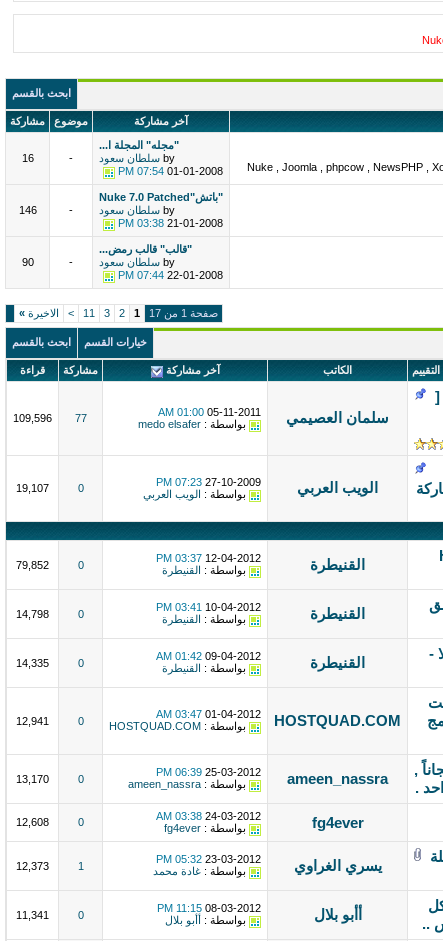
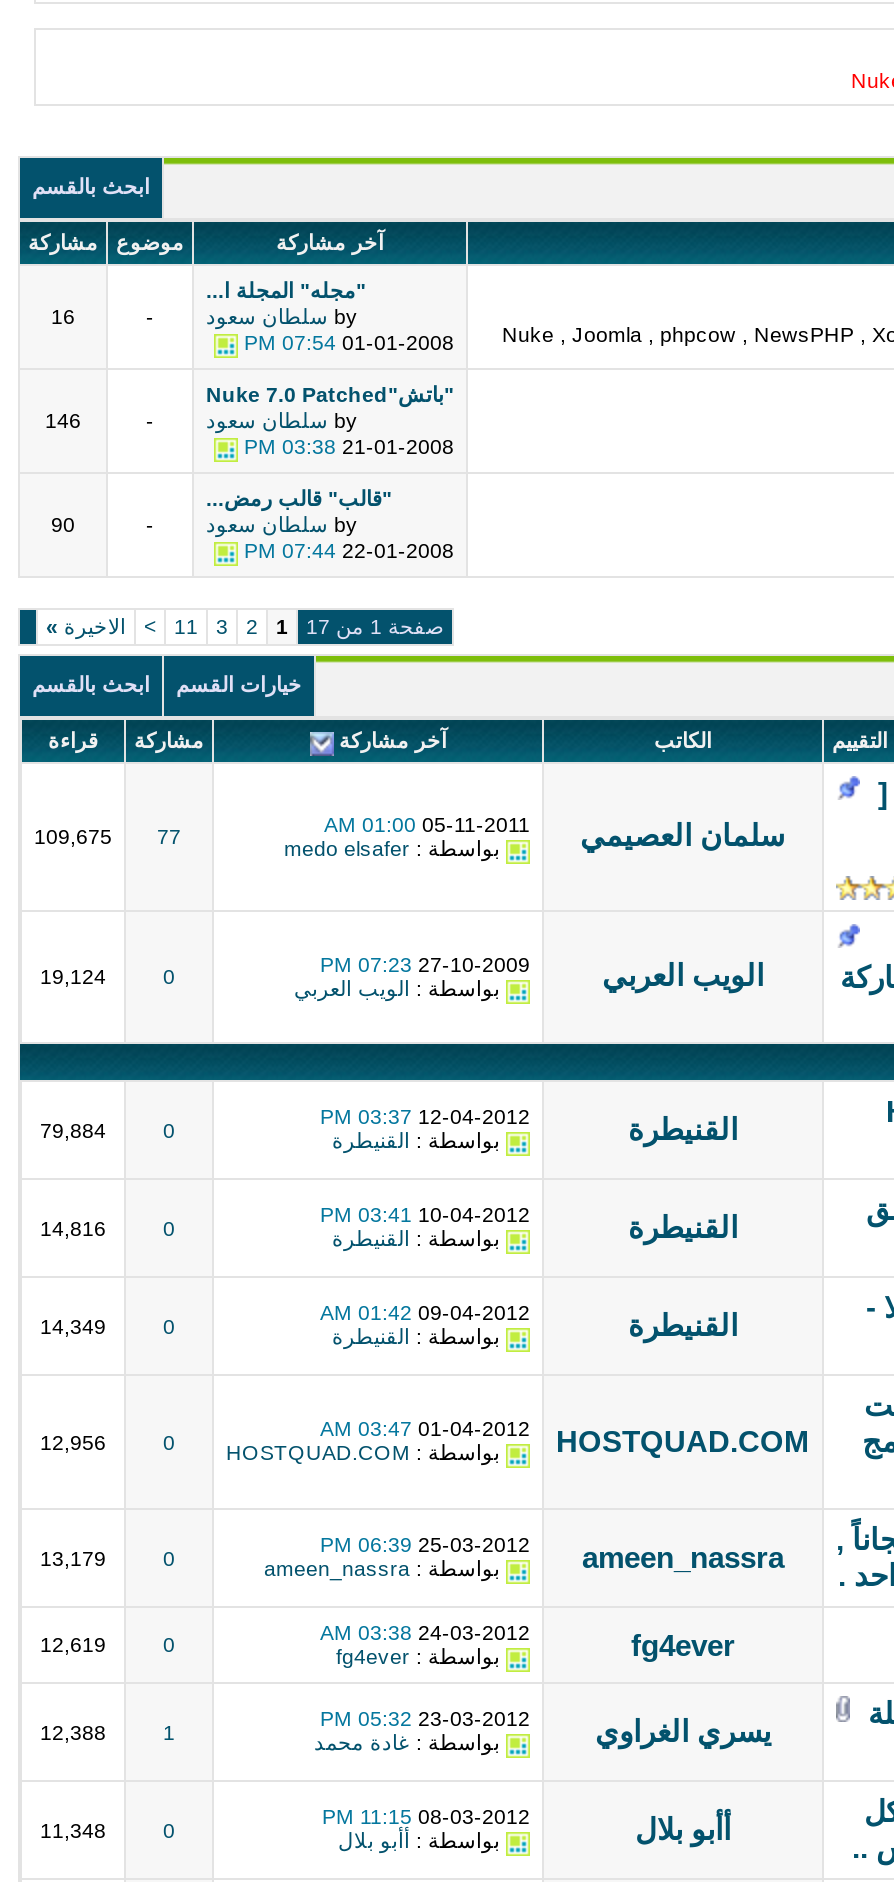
- 109,596 77
+ 109,675 77

- 19,107
+ 19,124

- 79,852
+ 79,884

- 14,798
+ 14,816

- 14,335
+ 14,349

- 12,941
+ 12,956

- 13,170
+ 13,179

- 12,608
+ 12,619

- 12,373
+ 12,388

- 11,341
+ 11,348
